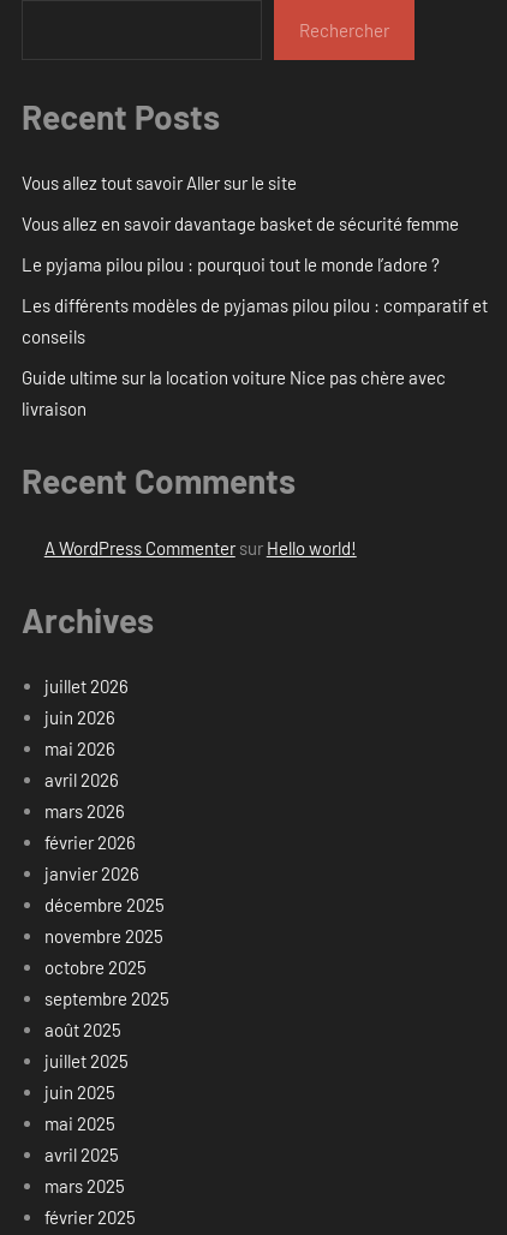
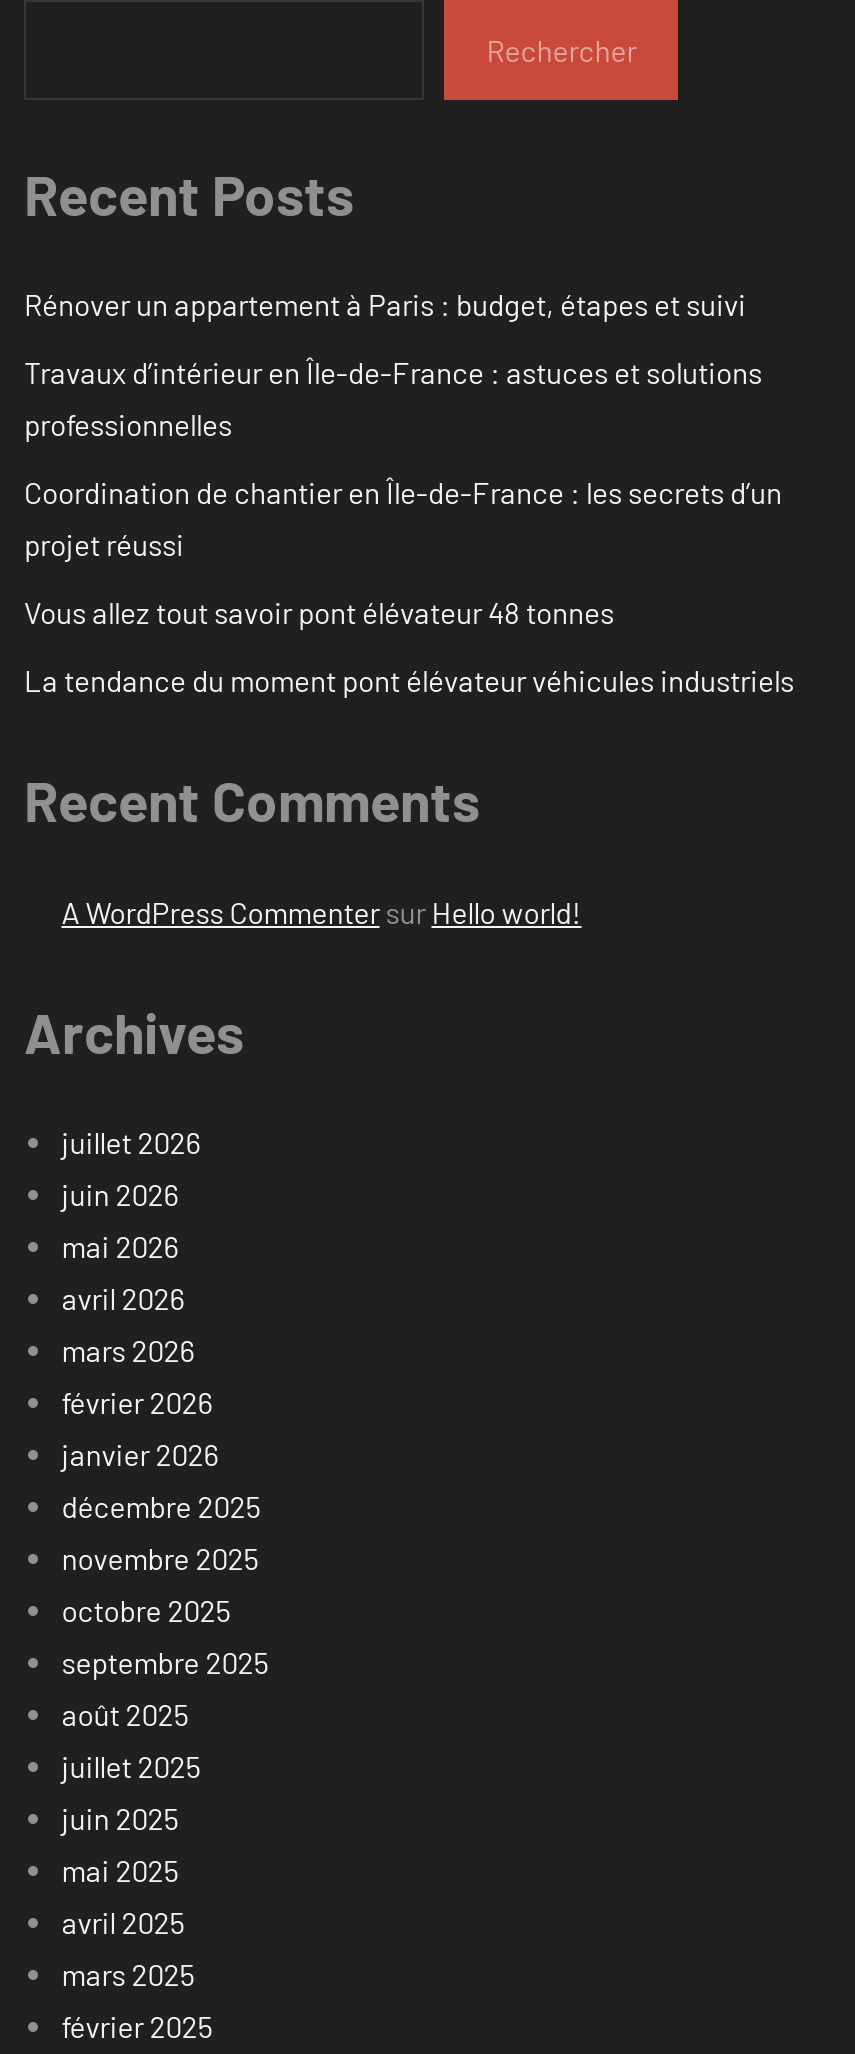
- Vous allez tout savoir Aller sur le site
+ Rénover un appartement à Paris : budget, étapes et suivi

- Vous allez en savoir davantage basket de sécurité femme
+ Travaux d’intérieur en Île-de-France : astuces et solutions
+ professionnelles

- Le pyjama pilou pilou : pourquoi tout le monde l’adore ?
+ Coordination de chantier en Île-de-France : les secrets d’un
+ projet réussi

- Les différents modèles de pyjamas pilou pilou : comparatif et
- conseils
+ Vous allez tout savoir pont élévateur 48 tonnes

- Guide ultime sur la location voiture Nice pas chère avec
- livraison
+ La tendance du moment pont élévateur véhicules industriels
